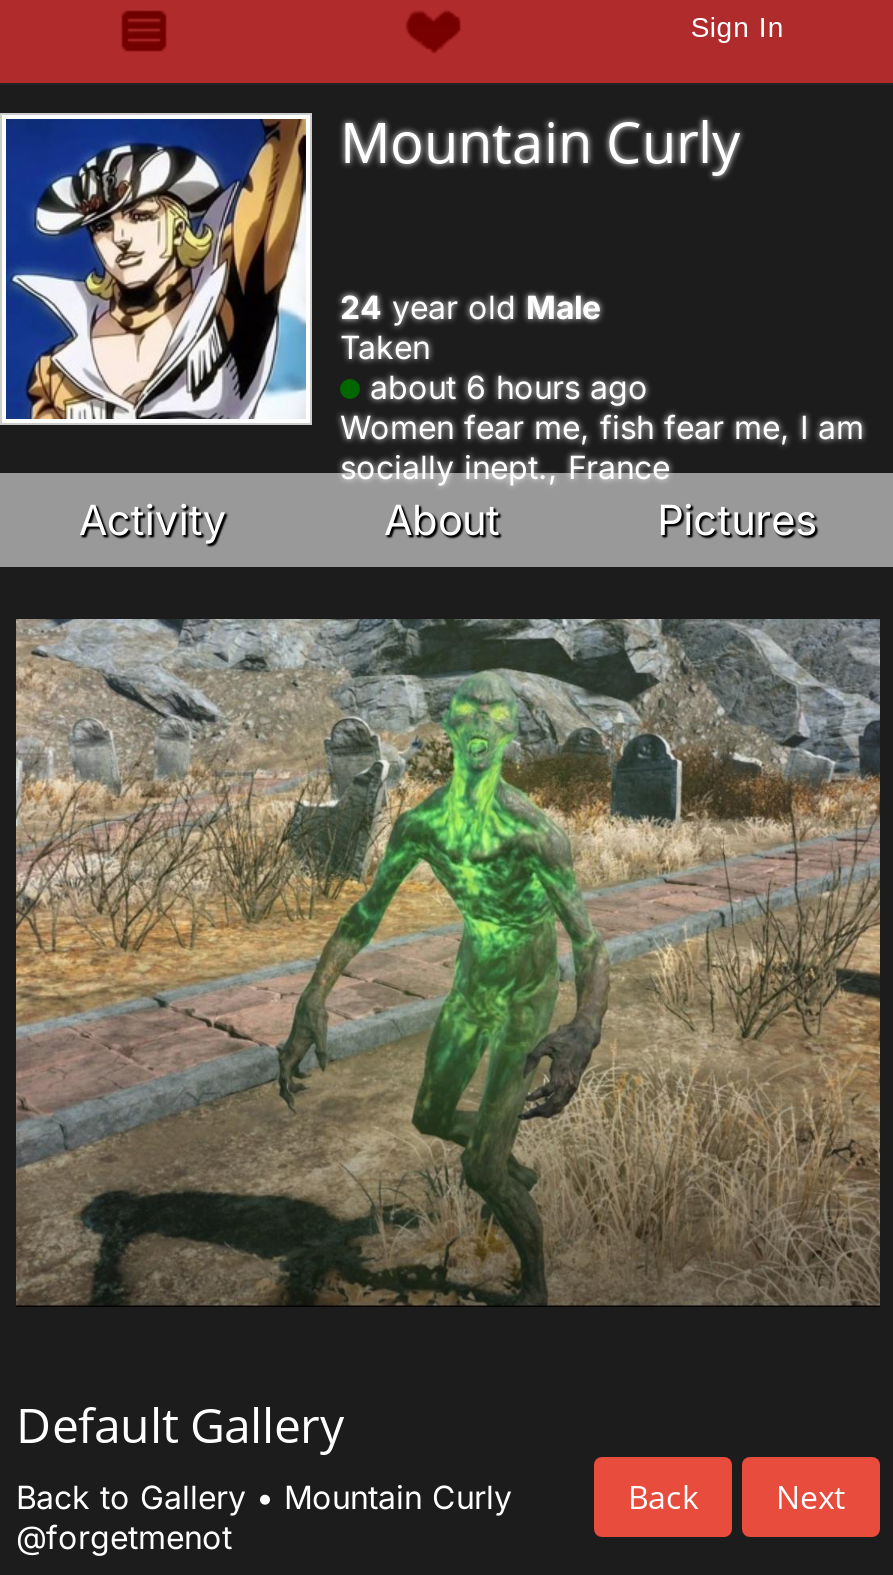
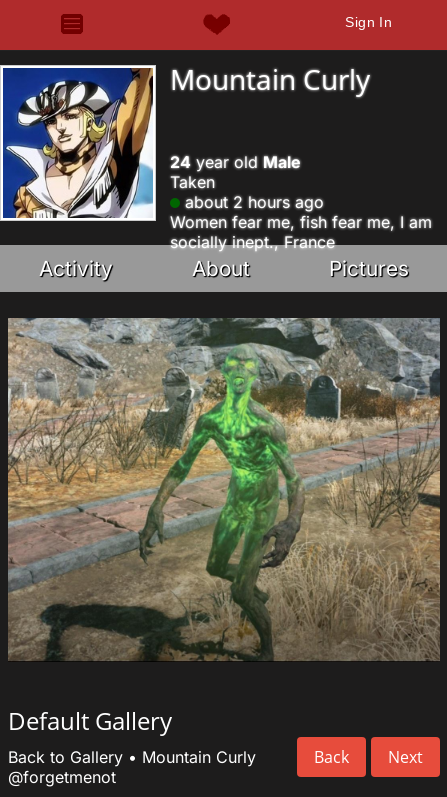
- about 6 hours ago
+ about 2 hours ago
